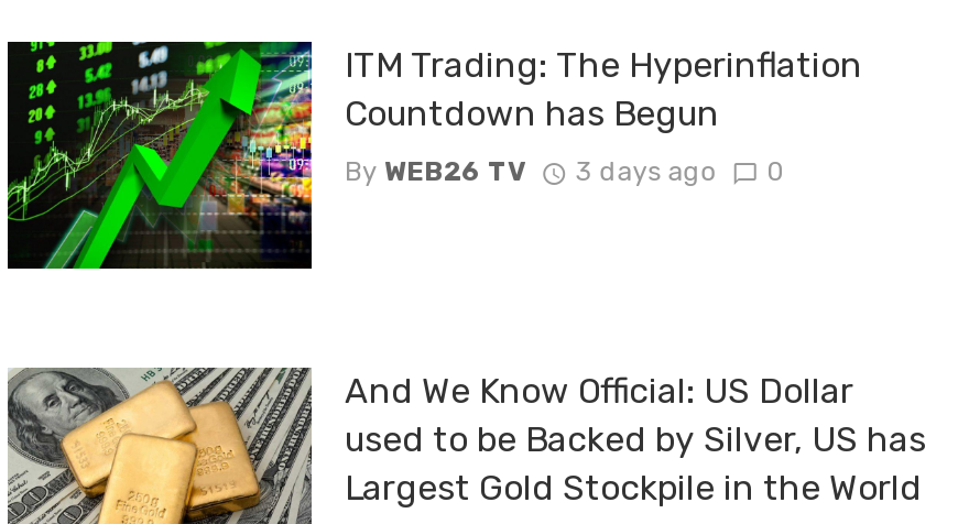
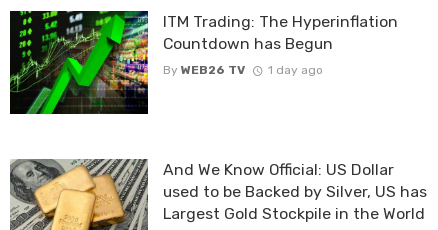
- 3 days ago
- 0
+ 1 day ago
